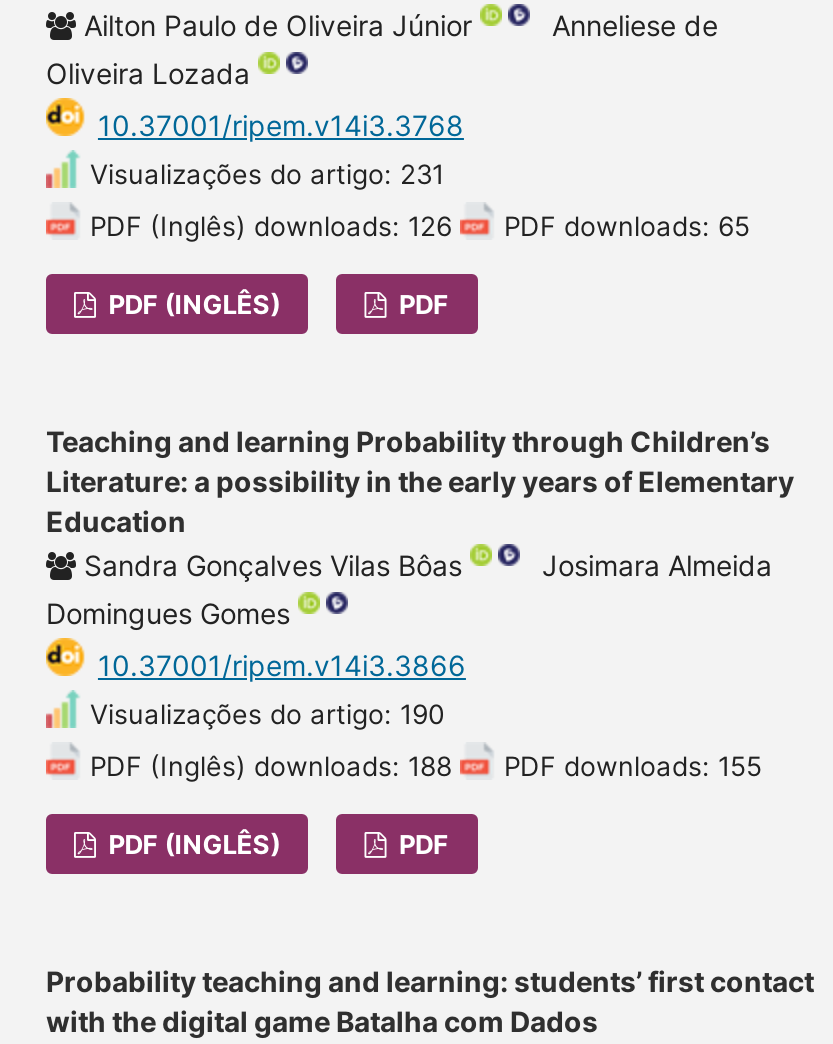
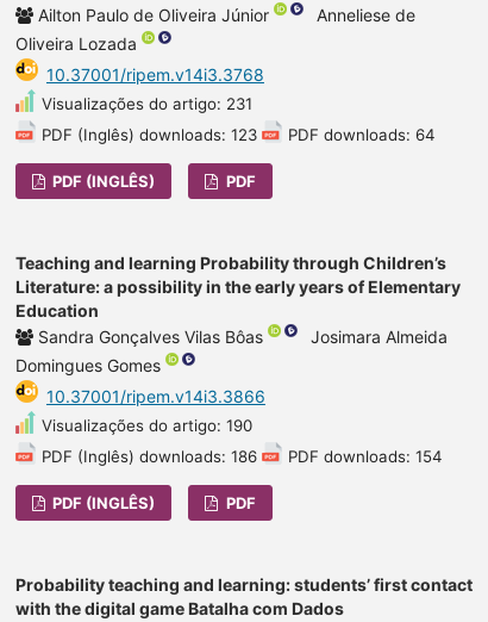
- PDF (Inglês) downloads: 126
+ PDF (Inglês) downloads: 123

- PDF downloads: 65
+ PDF downloads: 64

- PDF (Inglês) downloads: 188
+ PDF (Inglês) downloads: 186

- PDF downloads: 155
+ PDF downloads: 154
